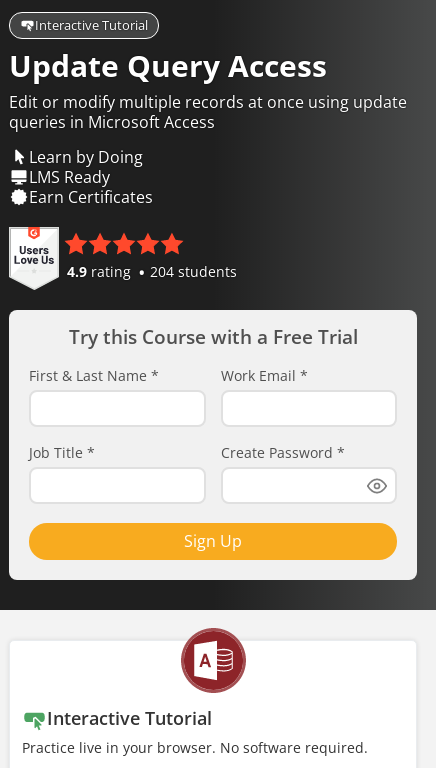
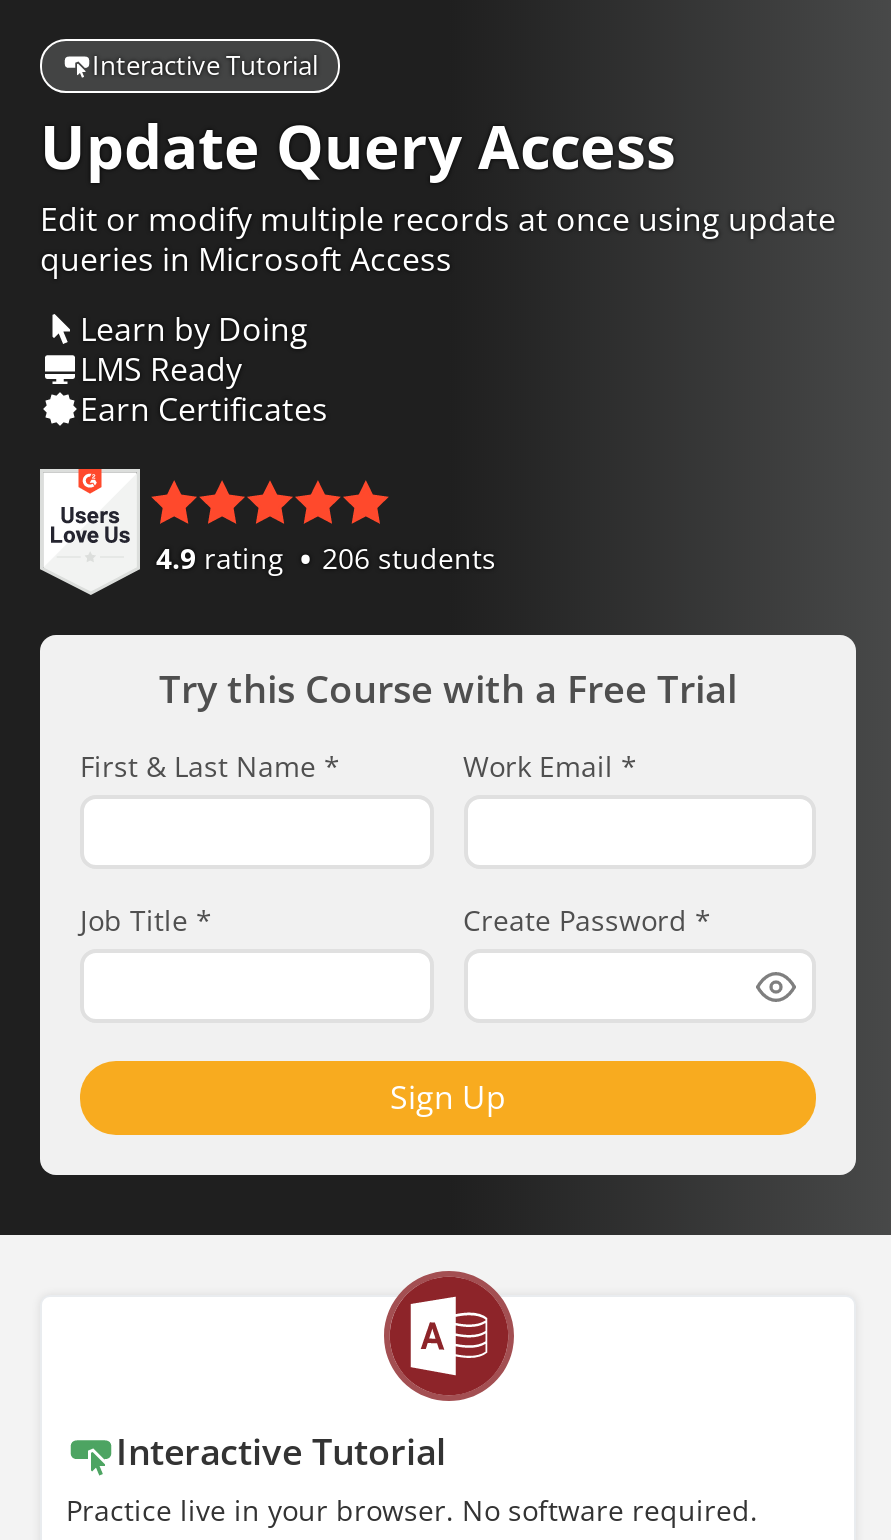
- 4.9 rating 204 students
+ 4.9 rating 206 students
